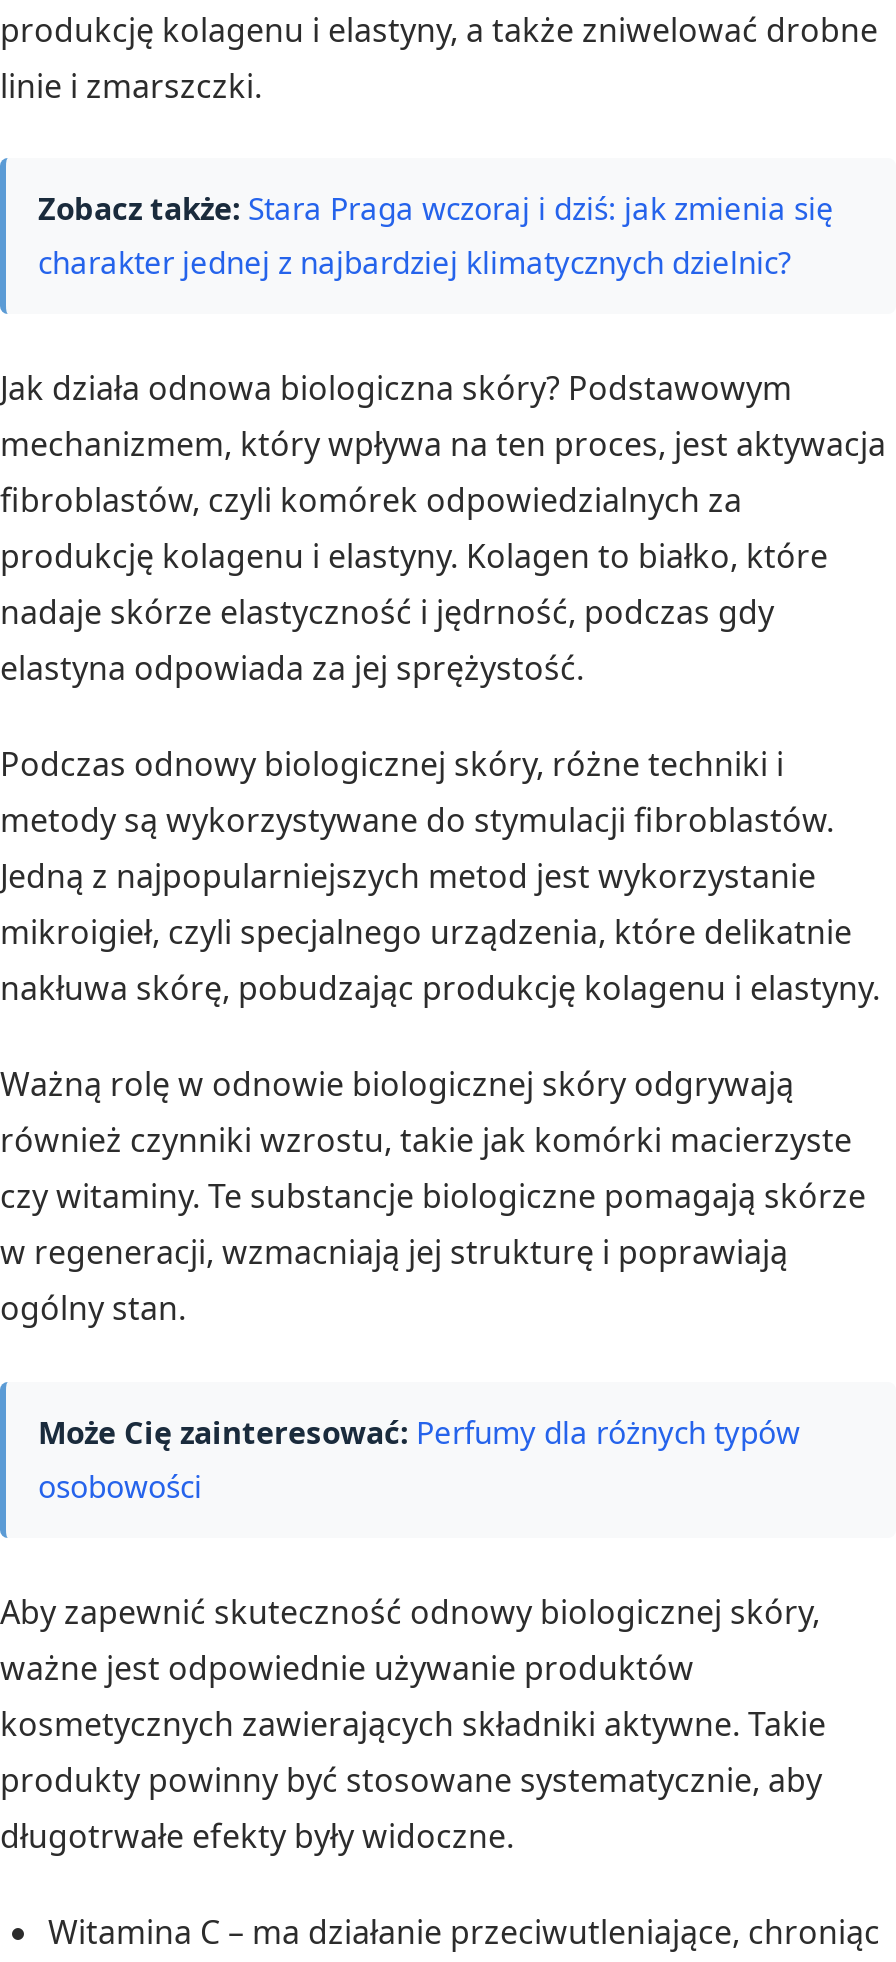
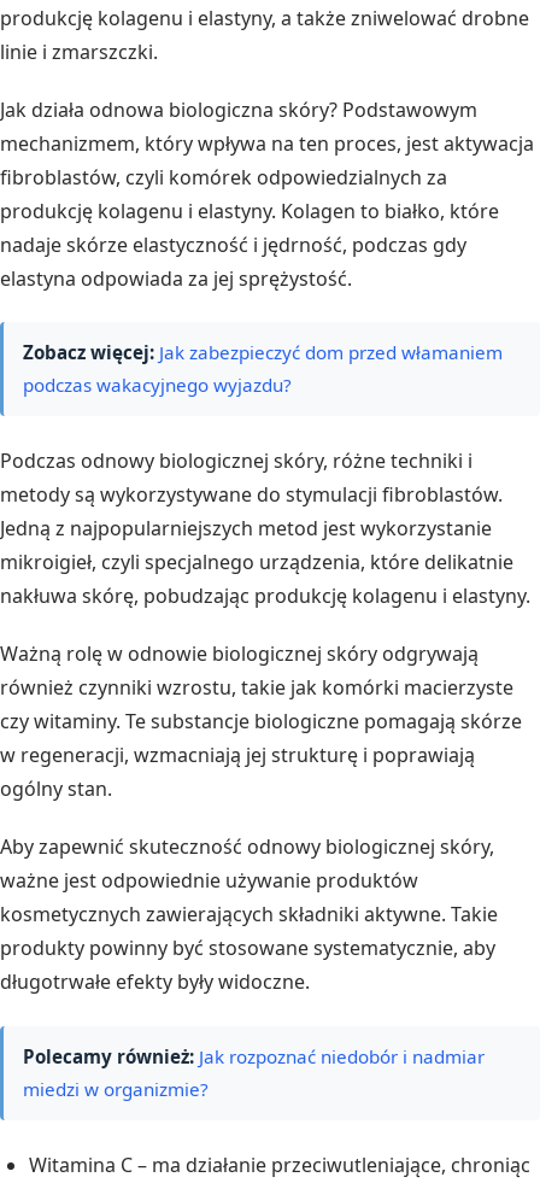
- Zobacz także: Stara Praga wczoraj i dziś: jak zmienia się
- charakter jednej z najbardziej klimatycznych dzielnic?

moved up: Jak działa odnowa biologiczna skóry? Podstawowym | mechanizmem, który wpływa na ten proces, jest aktywacja | fibroblastów, czyli komórek odpowiedzialnych za | produkcję kolagenu i elastyny. Kolagen to białko, które | nadaje skórze elastyczność i jędrność, podczas gdy | elastyna odpowiada za jej sprężystość.

+ Zobacz więcej: Jak zabezpieczyć dom przed włamaniem
+ podczas wakacyjnego wyjazdu?

- Może Cię zainteresować: Perfumy dla różnych typów
- osobowości

moved up: Aby zapewnić skuteczność odnowy biologicznej skóry, | ważne jest odpowiednie używanie produktów | kosmetycznych zawierających składniki aktywne. Takie | produkty powinny być stosowane systematycznie, aby | długotrwałe efekty były widoczne.

+ Polecamy również: Jak rozpoznać niedobór i nadmiar
+ miedzi w organizmie?
